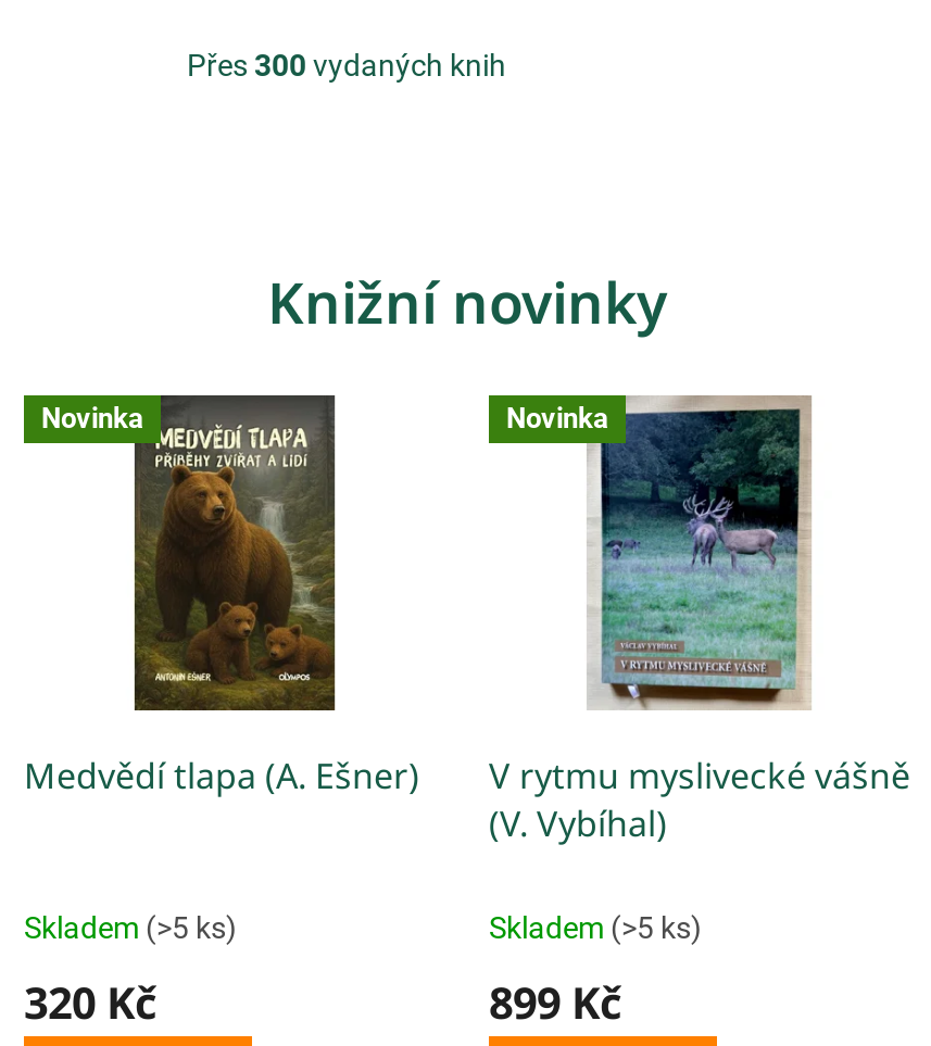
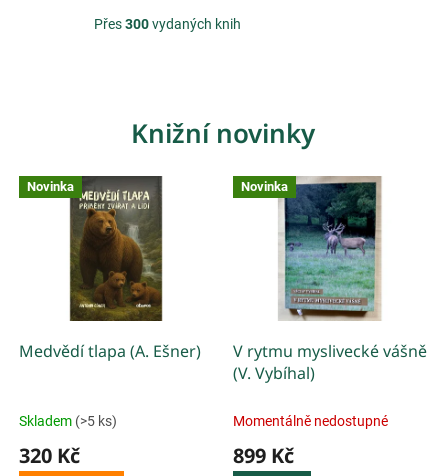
- Skladem (>5 ks)
+ Momentálně nedostupné
